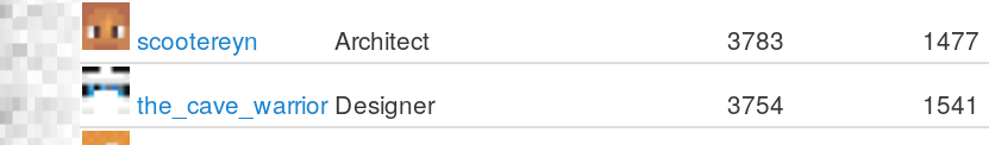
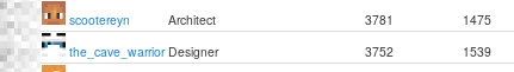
- 3783
+ 3781

- 1477
+ 1475

- 3754
+ 3752

- 1541
+ 1539
